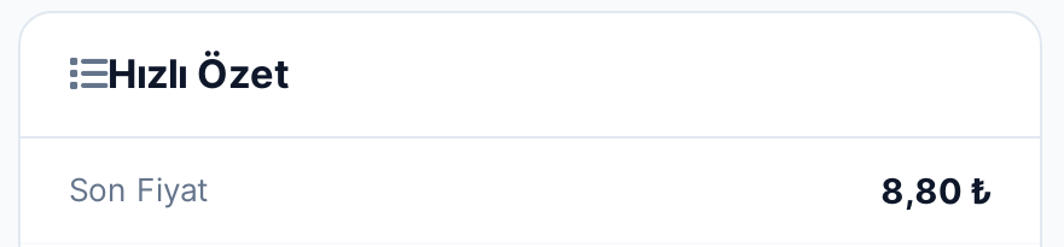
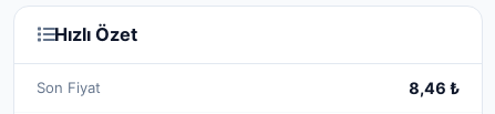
- 8,80 ₺
+ 8,46 ₺
